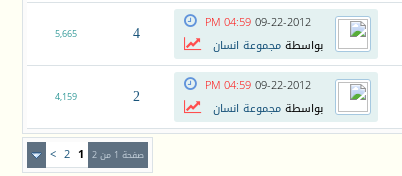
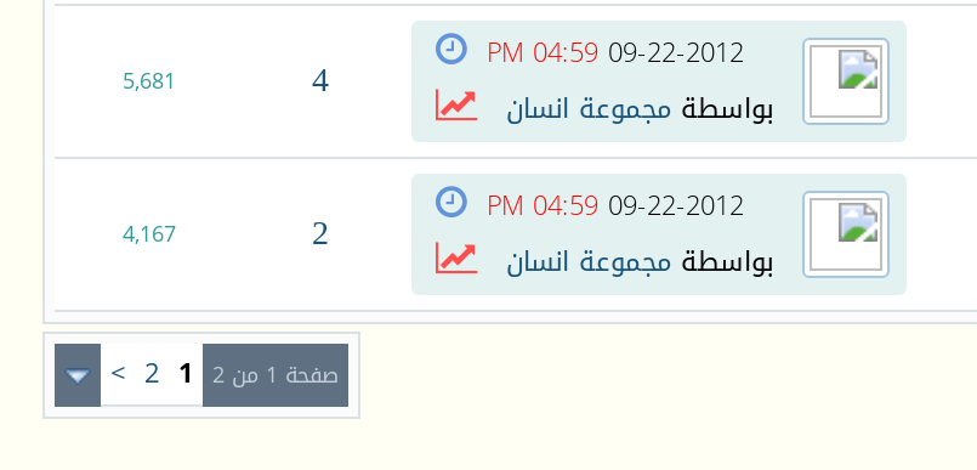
- 5,665
+ 5,681

- 4,159
+ 4,167
